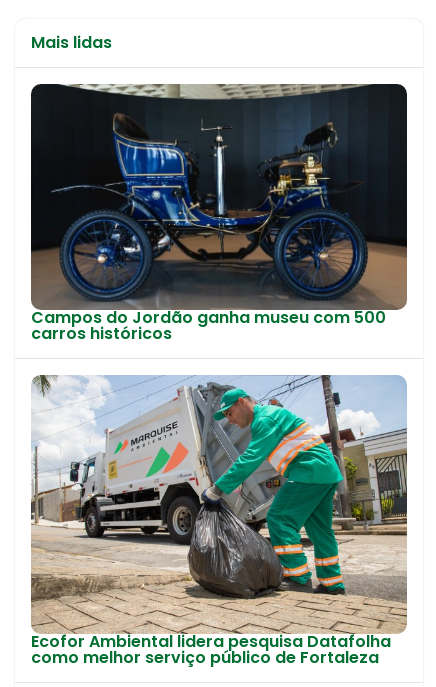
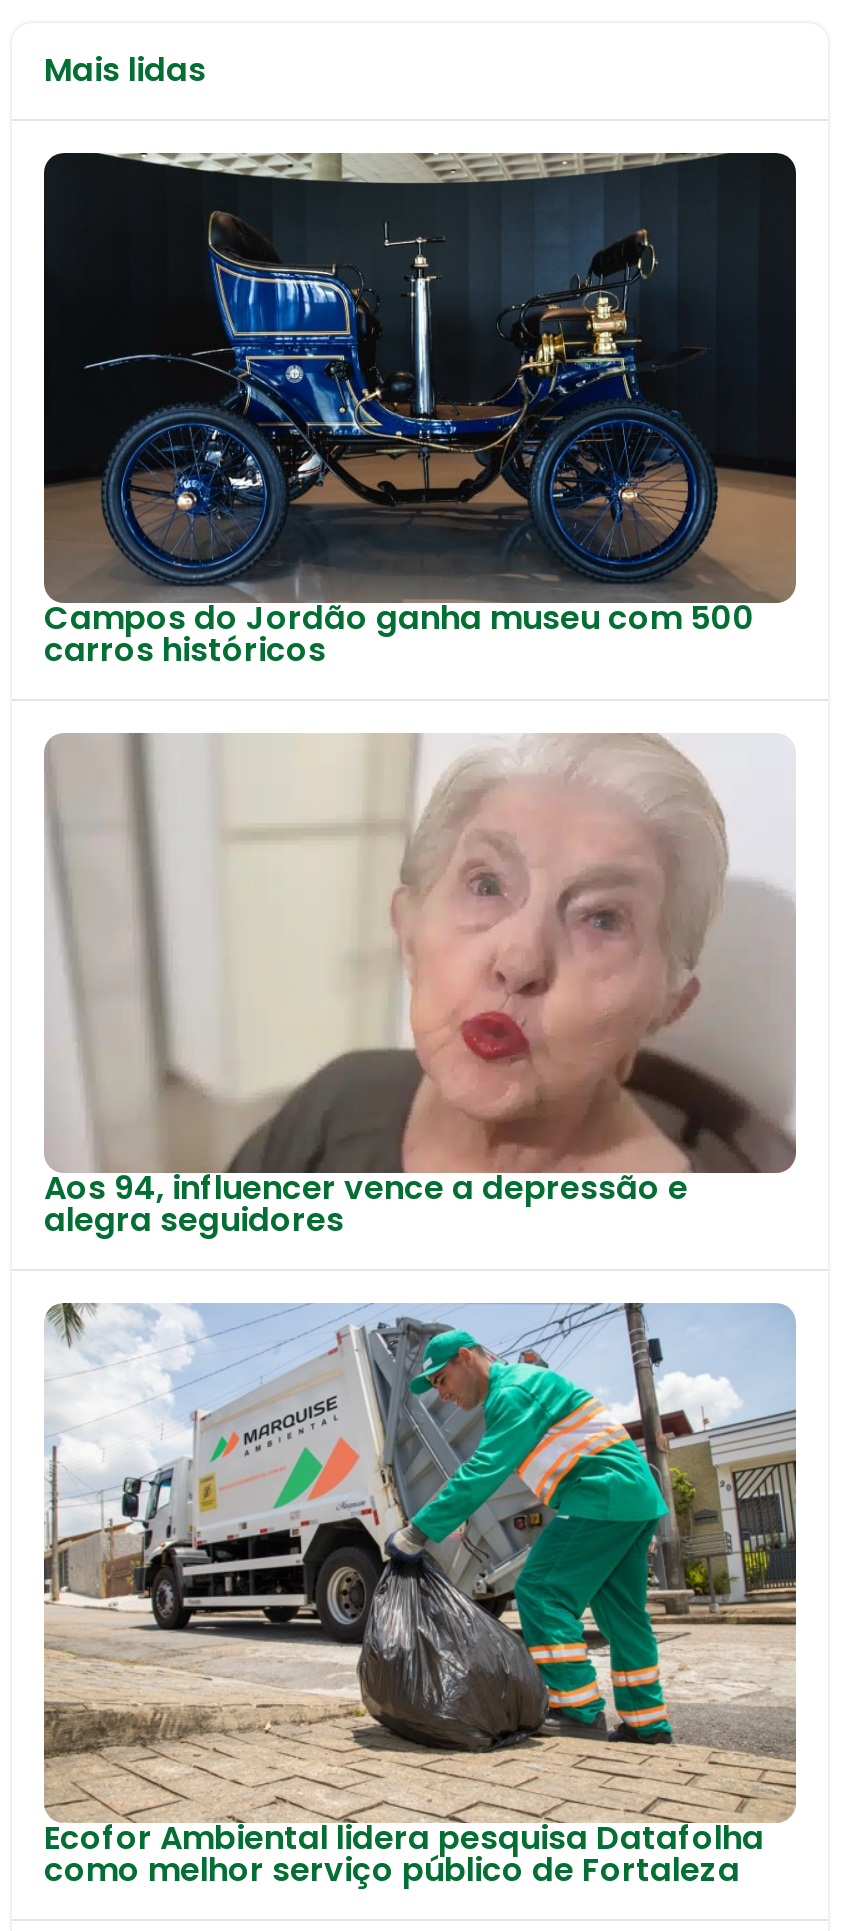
+ [image]
+ Aos 94, influencer vence a depressão e
+ alegra seguidores
